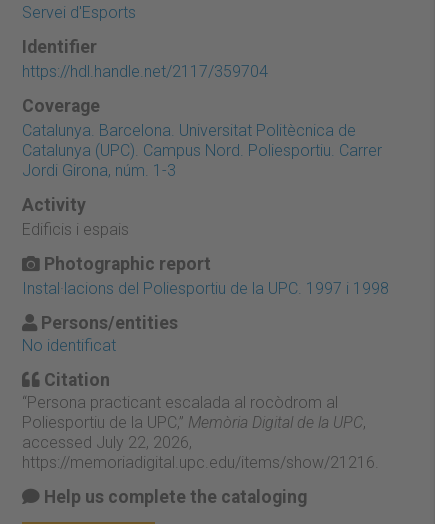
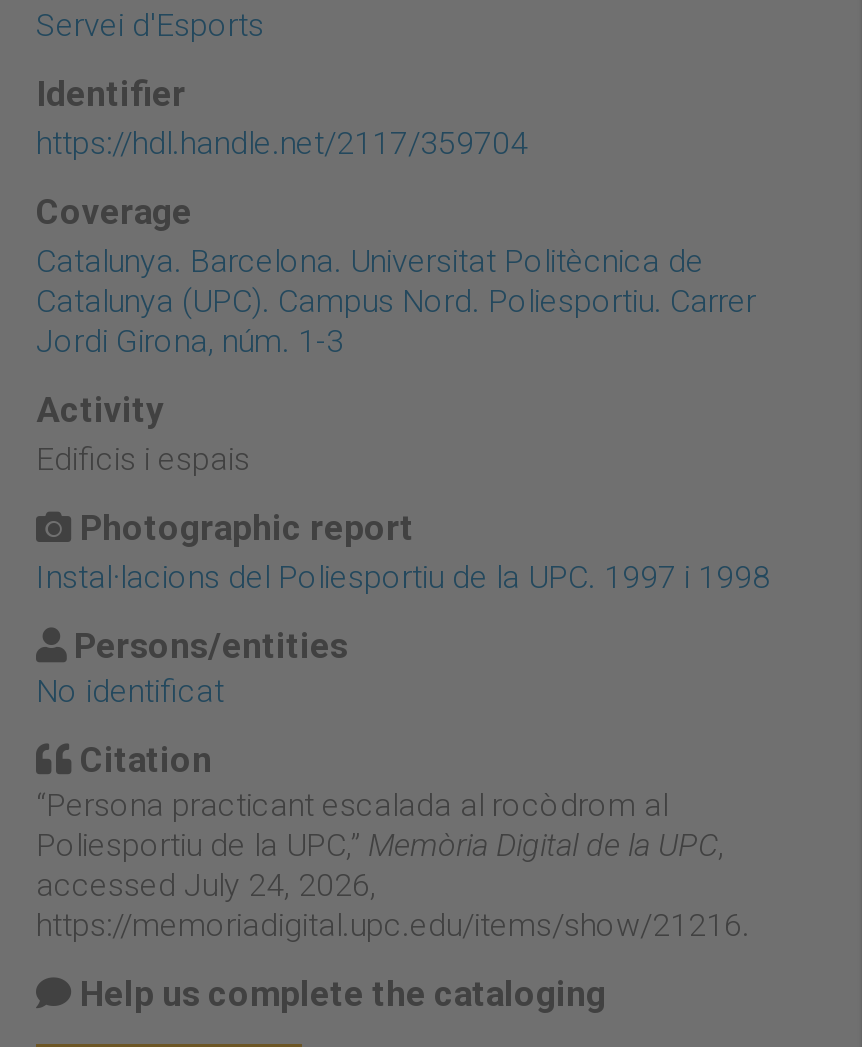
- accessed July 22, 2026,
+ accessed July 24, 2026,
